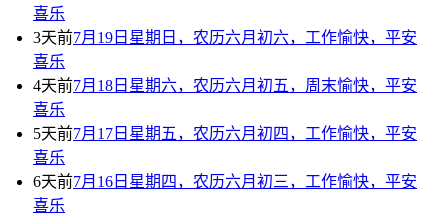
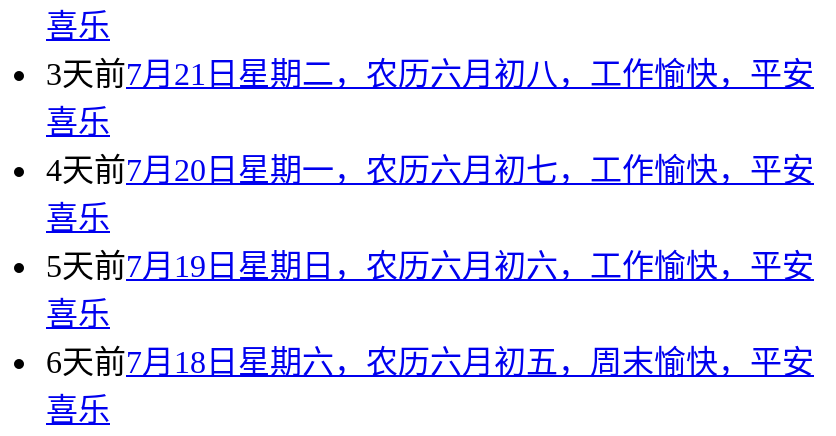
- 3天前7月19日星期日，农历六月初六，工作愉快，平安
+ 3天前7月21日星期二，农历六月初八，工作愉快，平安

- 4天前7月18日星期六，农历六月初五，周末愉快，平安
+ 4天前7月20日星期一，农历六月初七，工作愉快，平安

- 5天前7月17日星期五，农历六月初四，工作愉快，平安
+ 5天前7月19日星期日，农历六月初六，工作愉快，平安

- 6天前7月16日星期四，农历六月初三，工作愉快，平安
+ 6天前7月18日星期六，农历六月初五，周末愉快，平安
